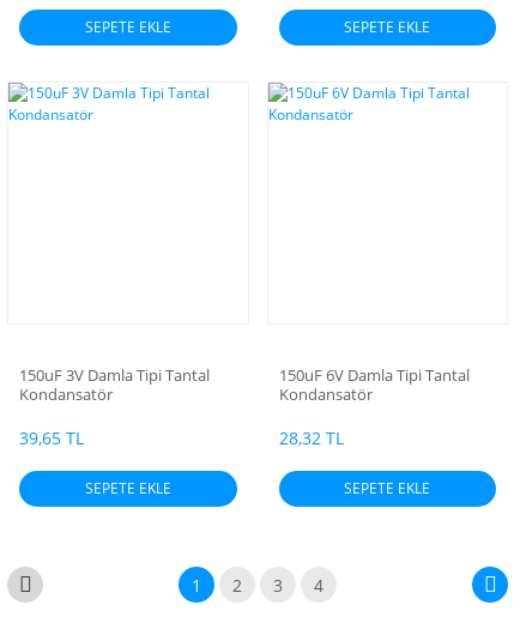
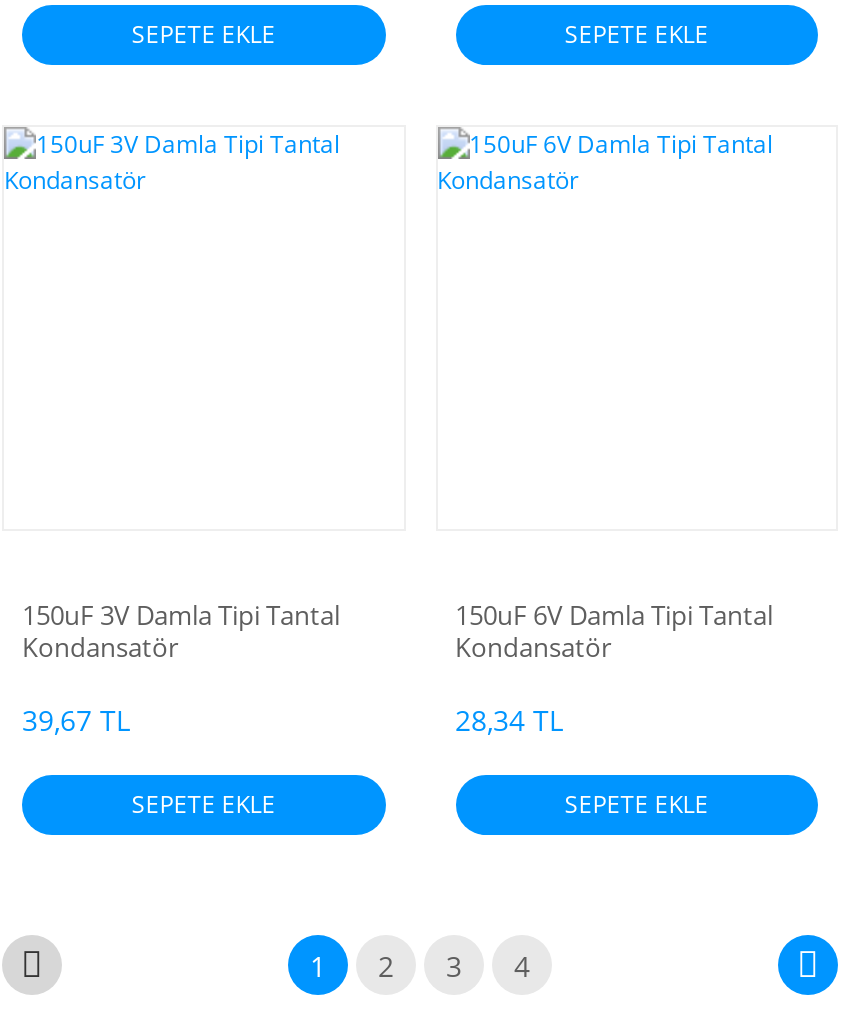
- 39,65 TL
+ 39,67 TL

- 28,32 TL
+ 28,34 TL
